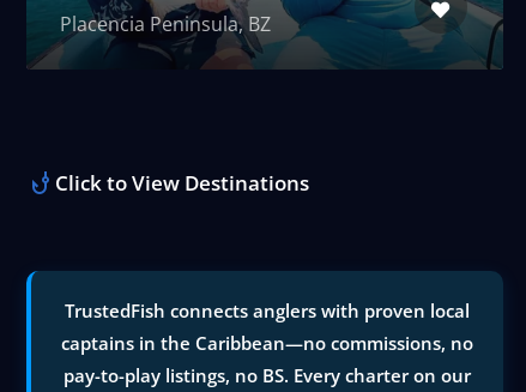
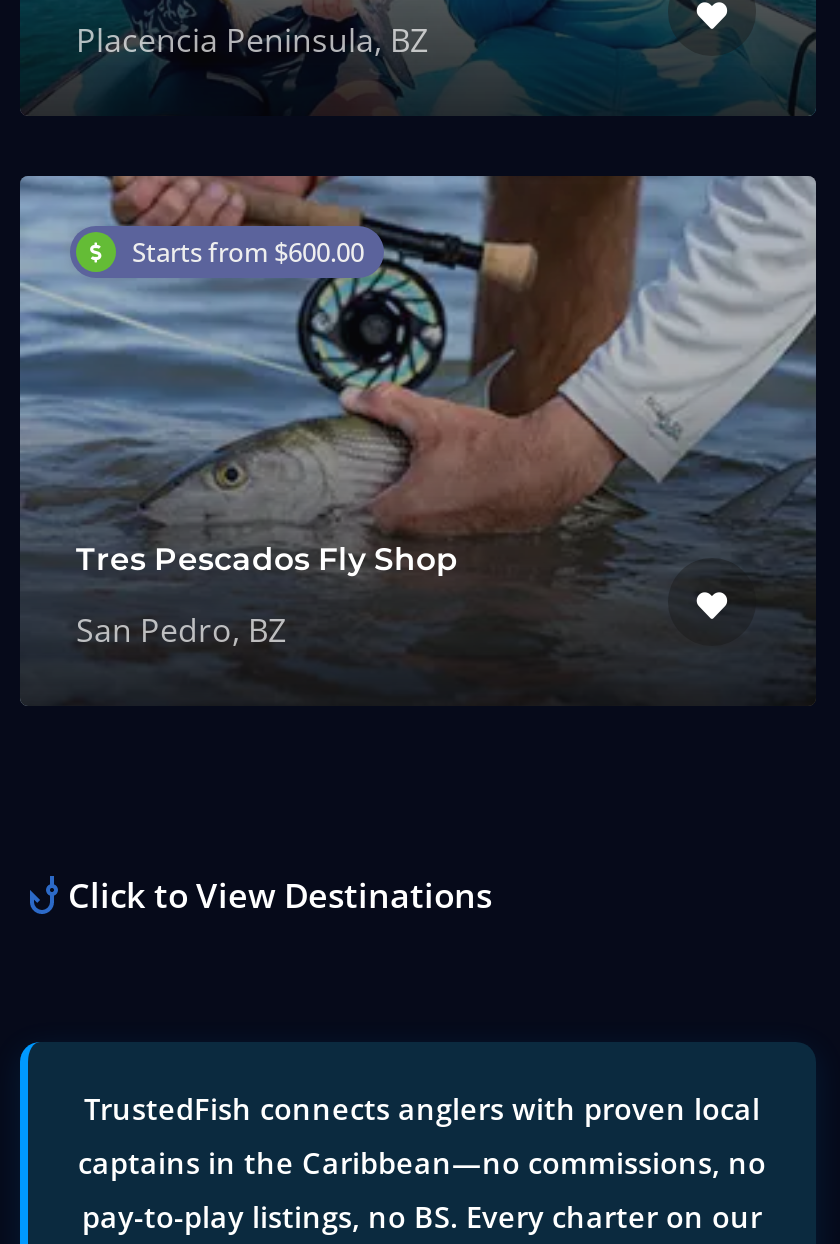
+ [image]
+ Starts from $600.00

+ Tres Pescados Fly Shop
+ San Pedro, BZ
